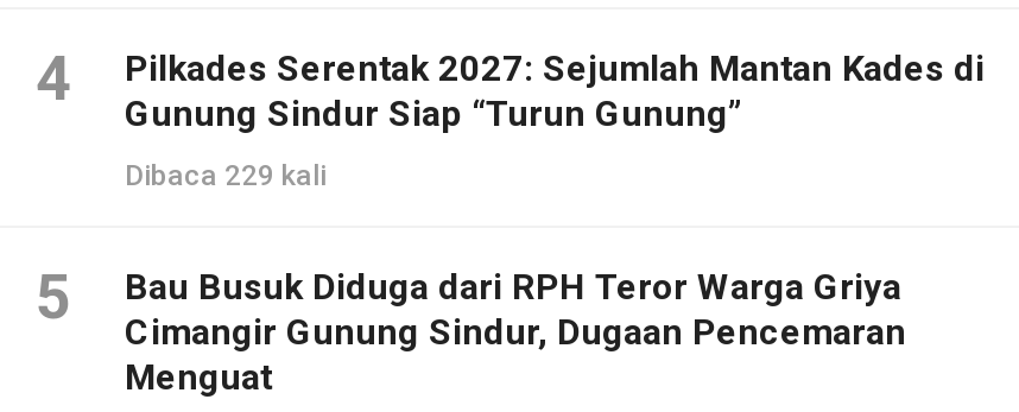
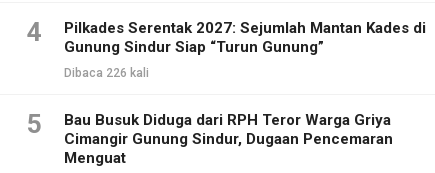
- Dibaca 229 kali
+ Dibaca 226 kali
